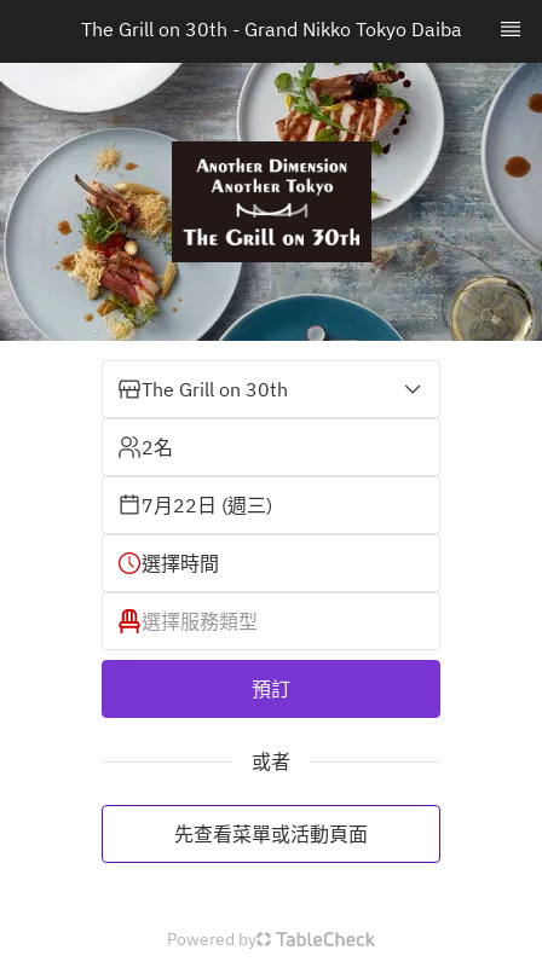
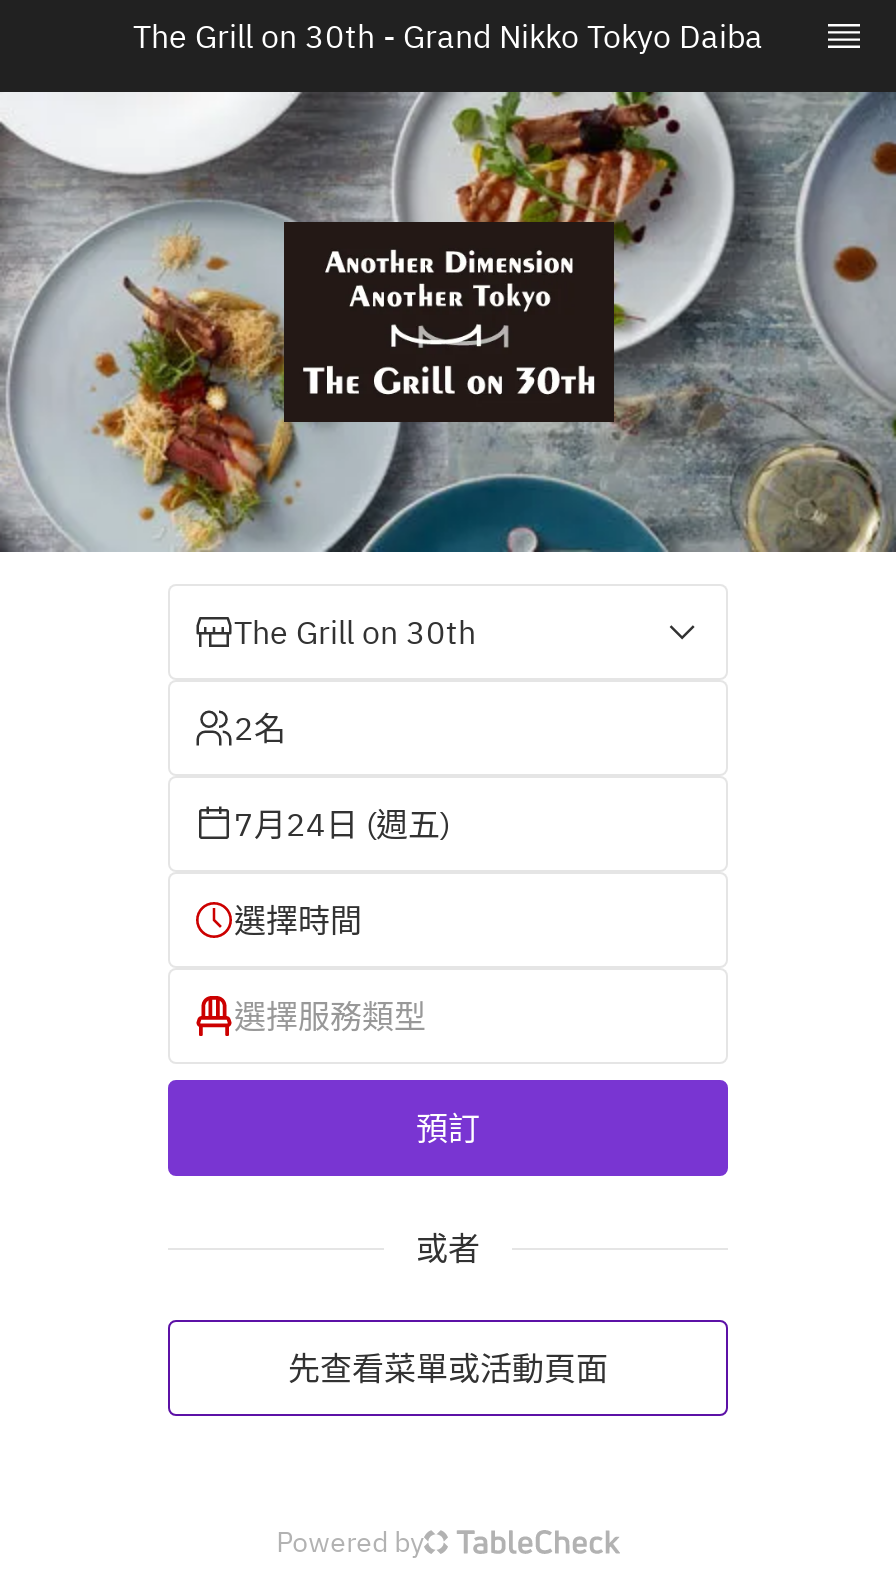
- 7月22日 (週三)
+ 7月24日 (週五)
